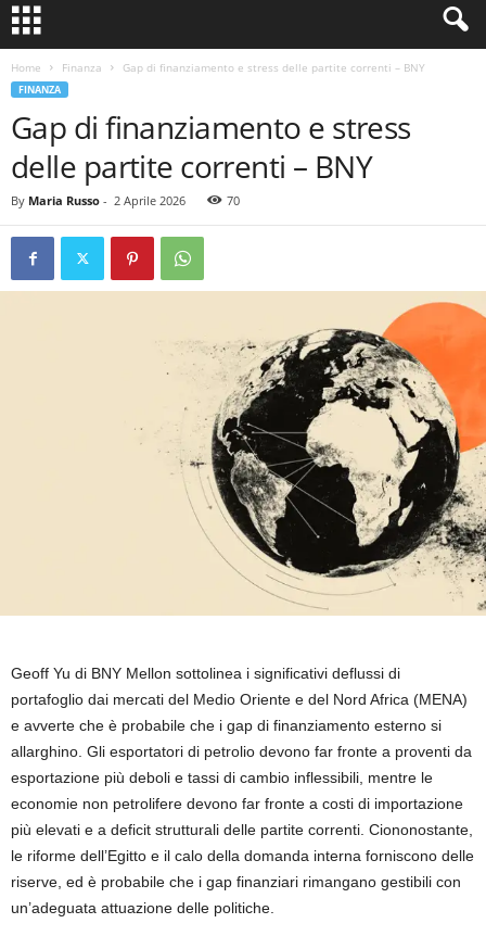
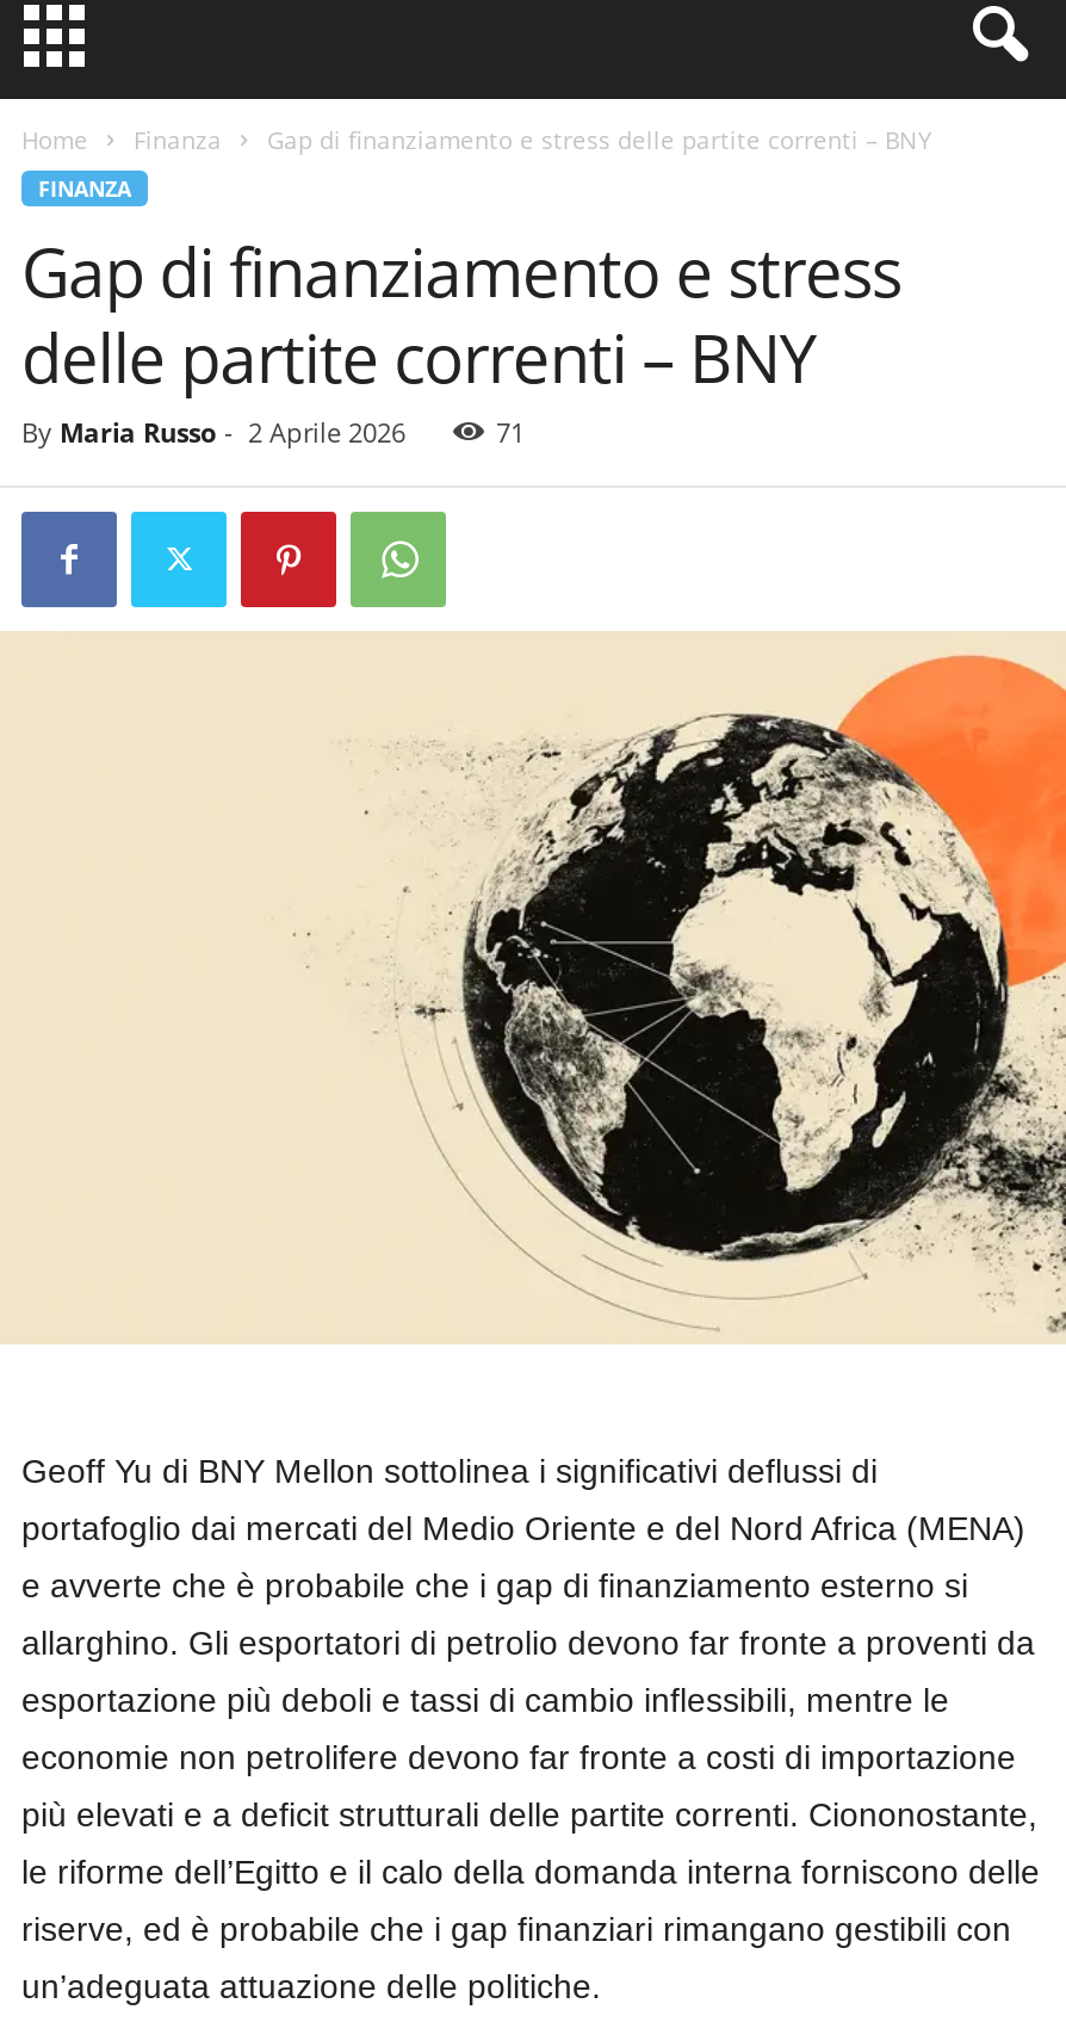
- 70
+ 71
